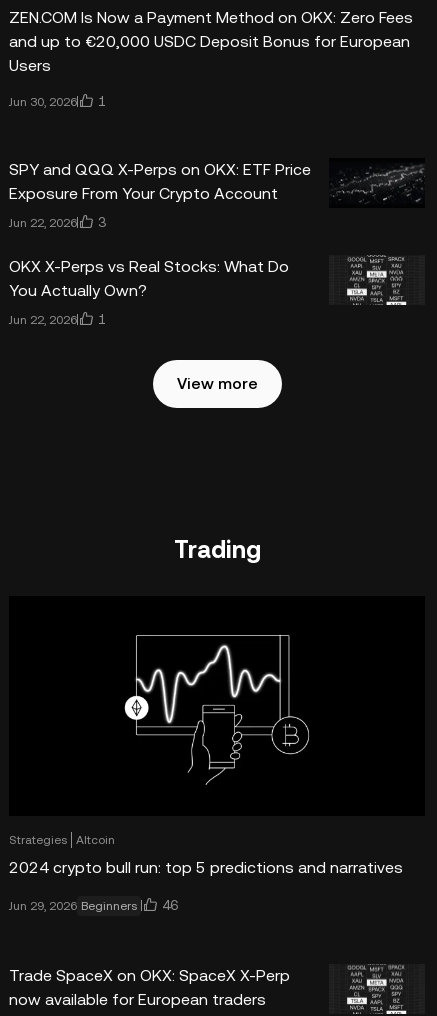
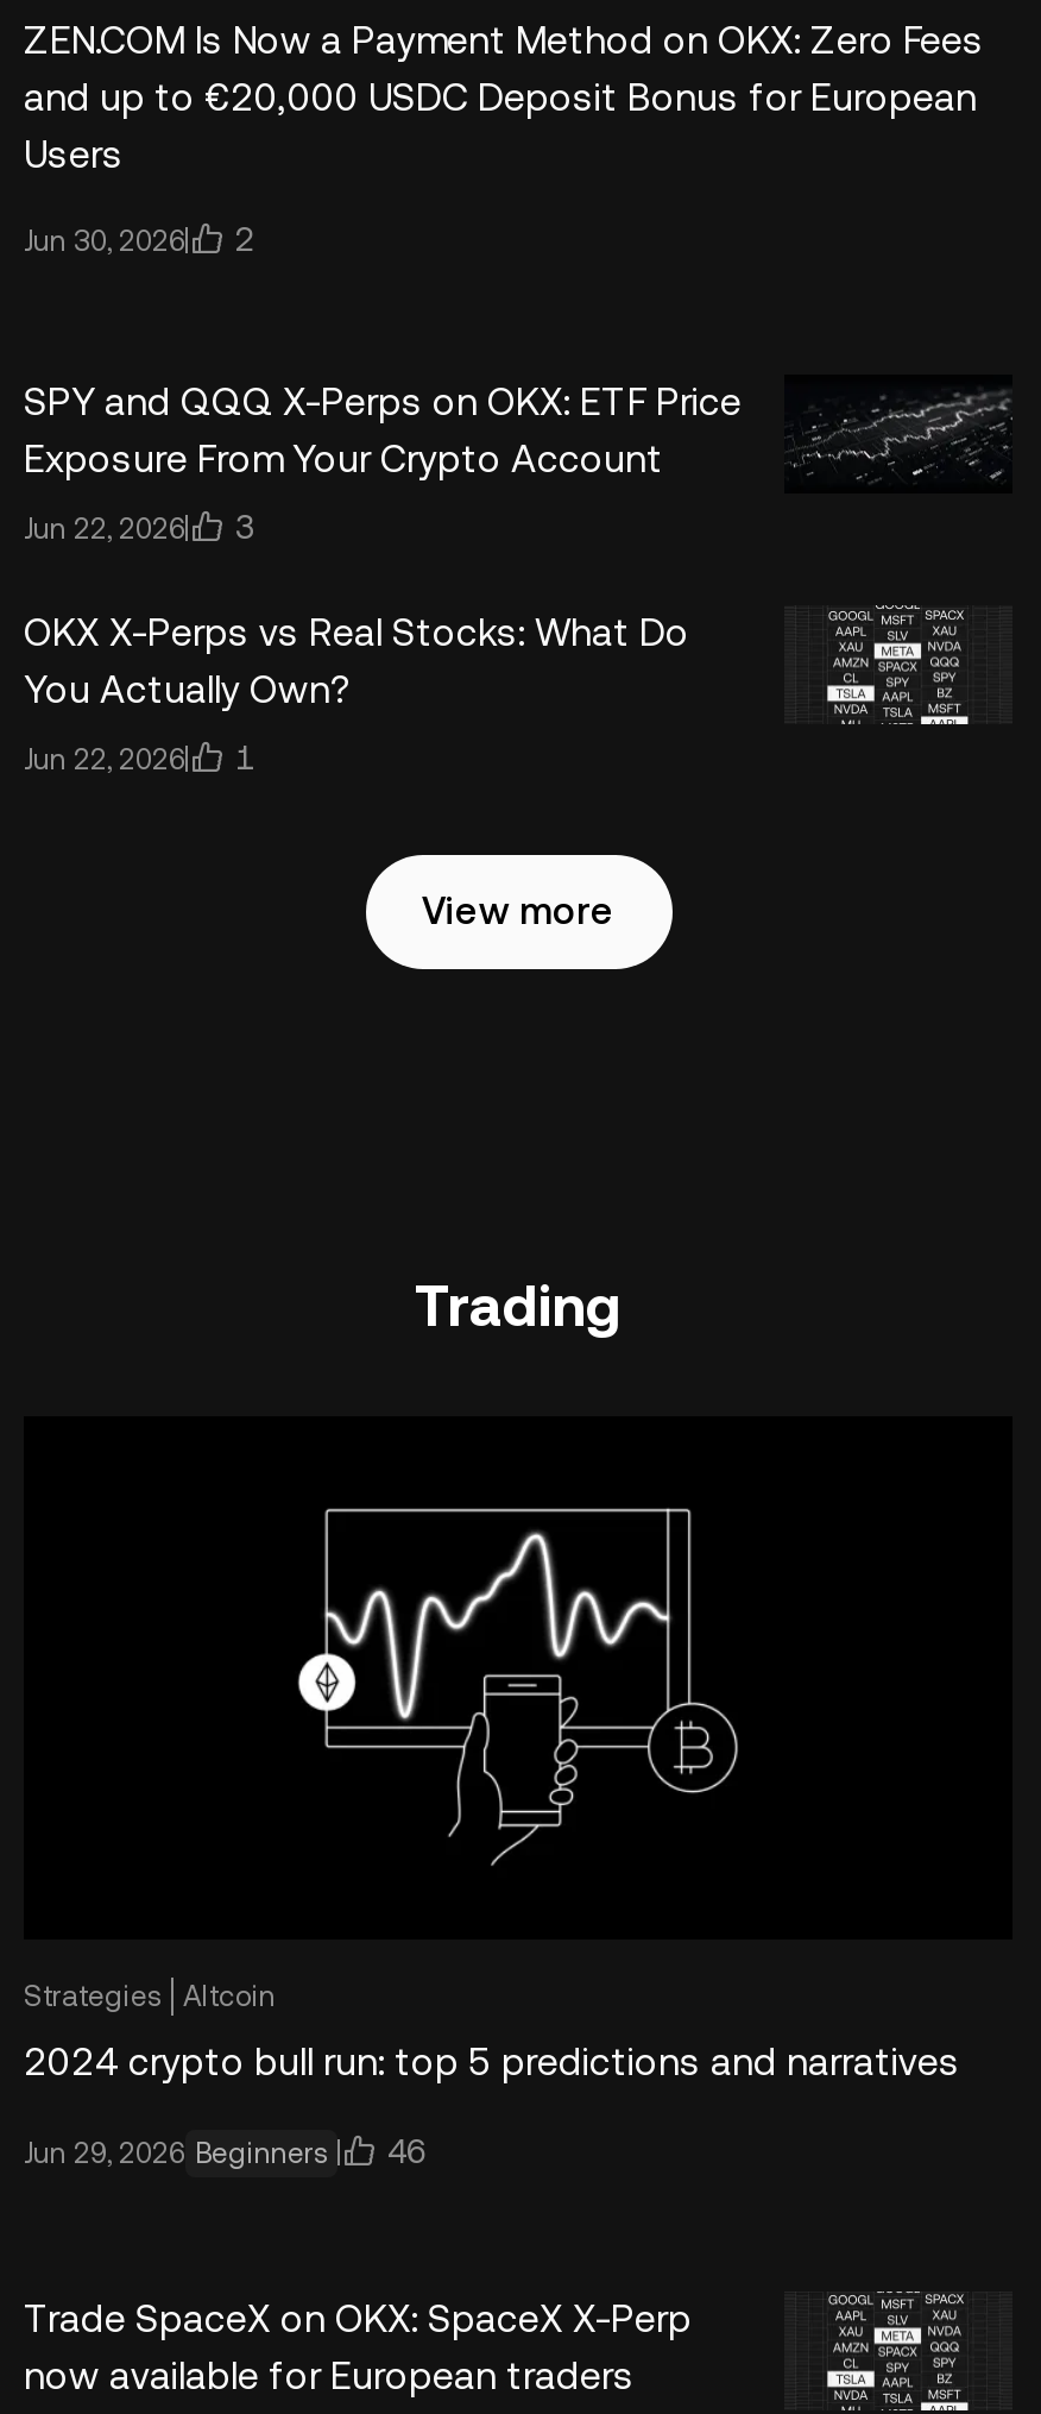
- Jun 30, 2026 1
+ Jun 30, 2026 2
